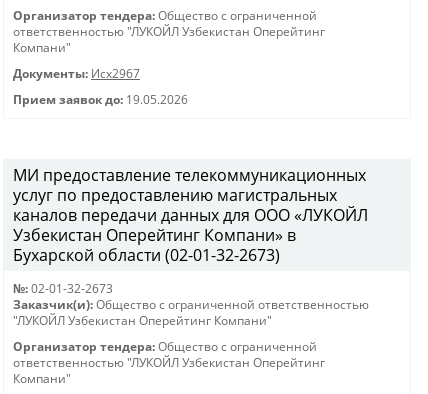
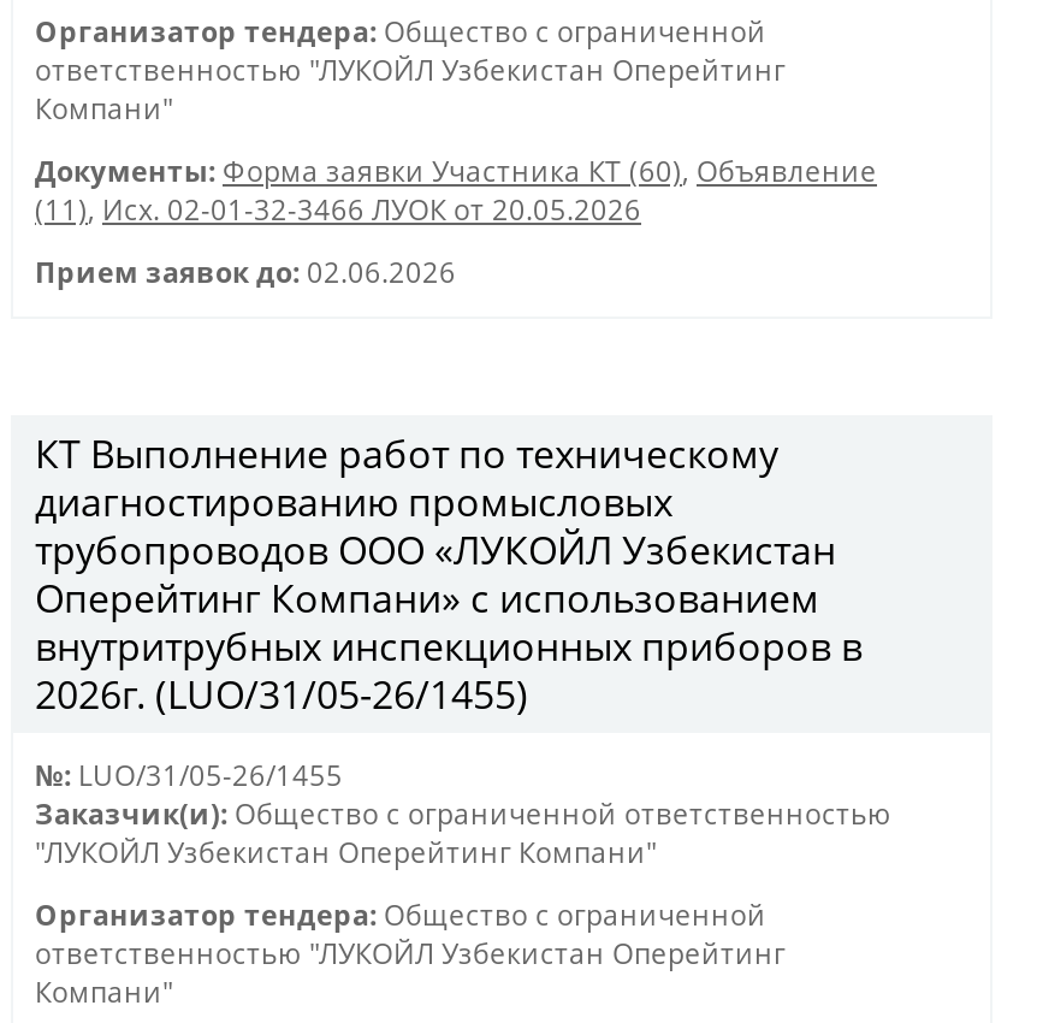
- Документы: Исх2967
+ Документы: Форма заявки Участника КТ (60), Объявление
+ (11), Исх. 02-01-32-3466 ЛУОК от 20.05.2026

- Прием заявок до: 19.05.2026
+ Прием заявок до: 02.06.2026

- МИ предоставление телекоммуникационных
- услуг по предоставлению магистральных
- каналов передачи данных для ООО «ЛУКОЙЛ
- Узбекистан Оперейтинг Компани» в
- Бухарской области (02-01-32-2673)
+ КТ Выполнение работ по техническому
+ диагностированию промысловых
+ трубопроводов ООО «ЛУКОЙЛ Узбекистан
+ Оперейтинг Компани» с использованием
+ внутритрубных инспекционных приборов в
+ 2026г. (LUO/31/05-26/1455)

- №: 02-01-32-2673
+ №: LUO/31/05-26/1455
